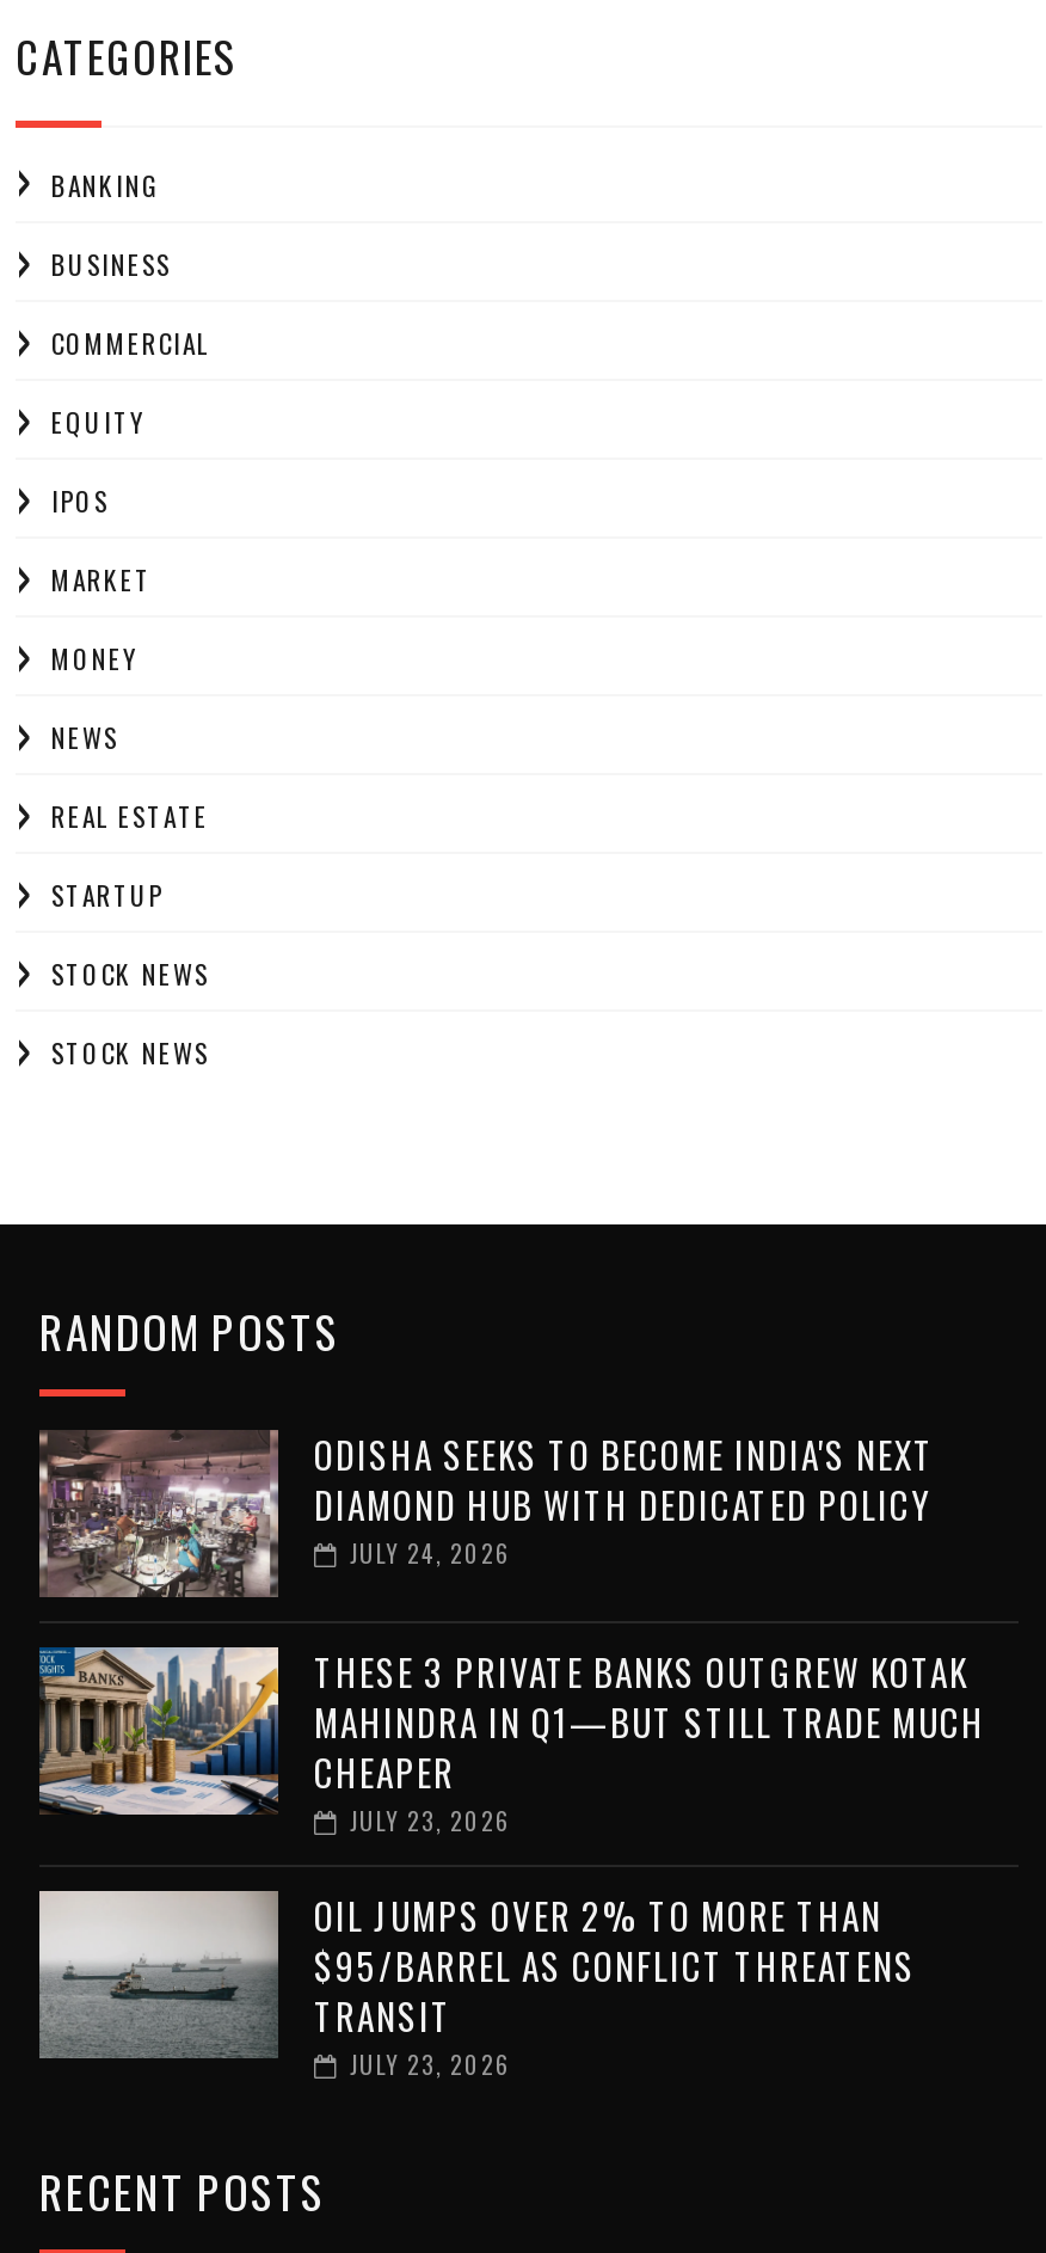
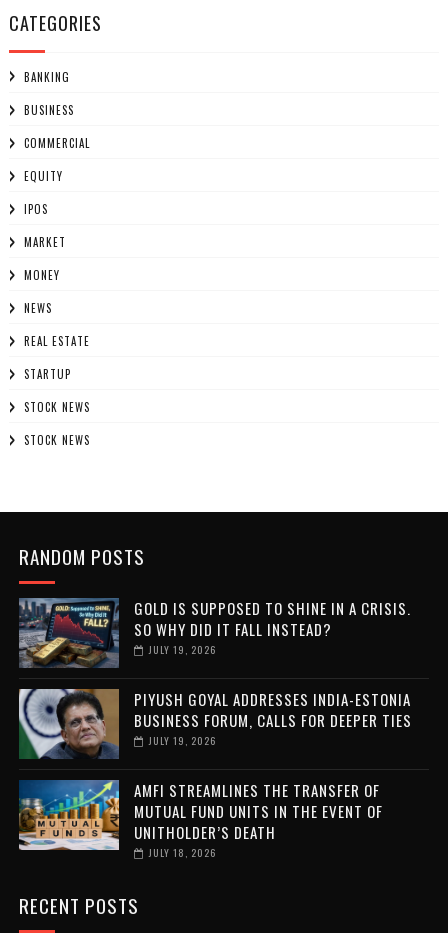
- [image]
- ODISHA SEEKS TO BECOME INDIA'S NEXT
- DIAMOND HUB WITH DEDICATED POLICY
- JULY 24, 2026
+ [image]
+ GOLD IS SUPPOSED TO SHINE IN A CRISIS.
+ SO WHY DID IT FALL INSTEAD?
+ JULY 19, 2026

- [image]
- THESE 3 PRIVATE BANKS OUTGREW KOTAK
- MAHINDRA IN Q1—BUT STILL TRADE MUCH
- CHEAPER
- JULY 23, 2026
+ [image]
+ PIYUSH GOYAL ADDRESSES INDIA-ESTONIA
+ BUSINESS FORUM, CALLS FOR DEEPER TIES
+ JULY 19, 2026

- [image]
- OIL JUMPS OVER 2% TO MORE THAN
- $95/BARREL AS CONFLICT THREATENS
- TRANSIT
- JULY 23, 2026
+ [image]
+ AMFI STREAMLINES THE TRANSFER OF
+ MUTUAL FUND UNITS IN THE EVENT OF
+ UNITHOLDER’S DEATH
+ JULY 18, 2026
